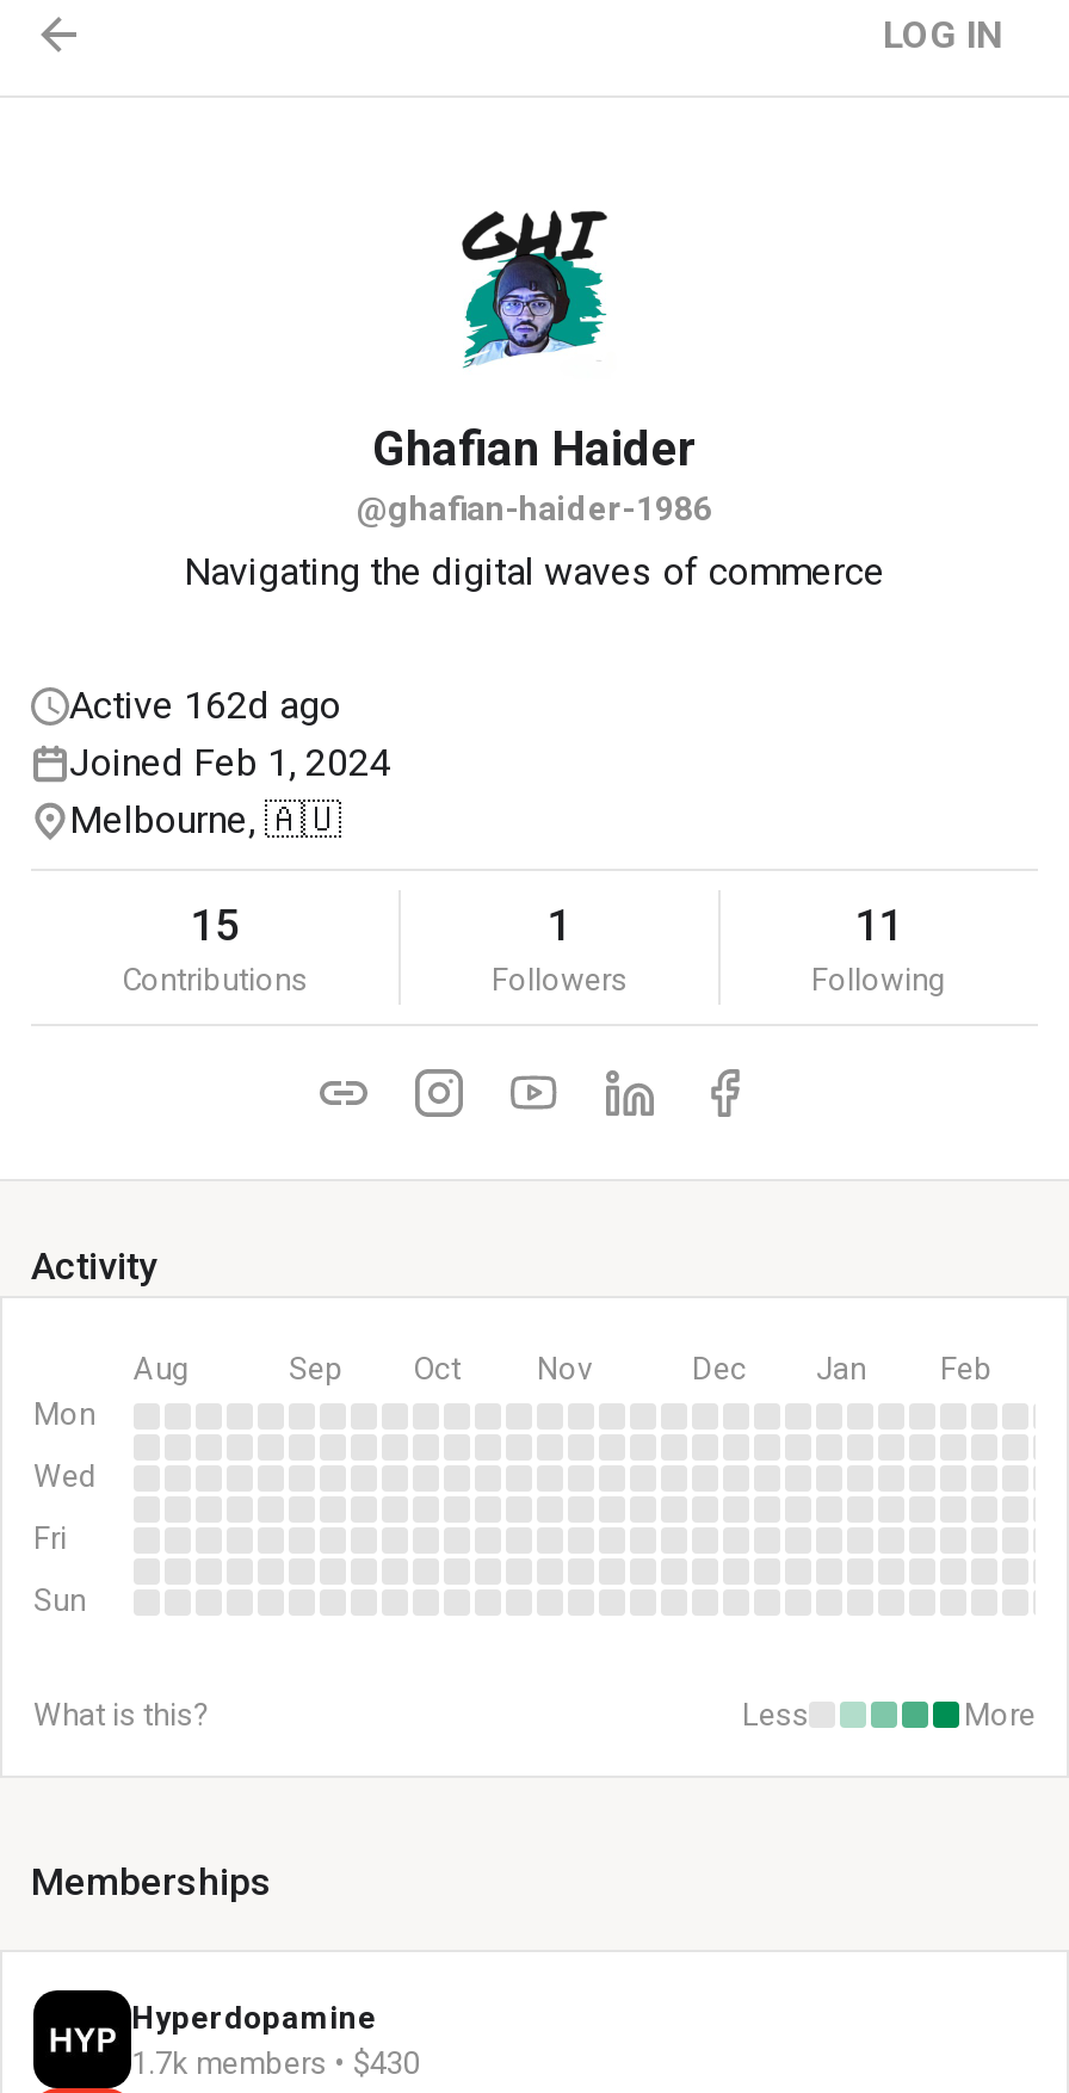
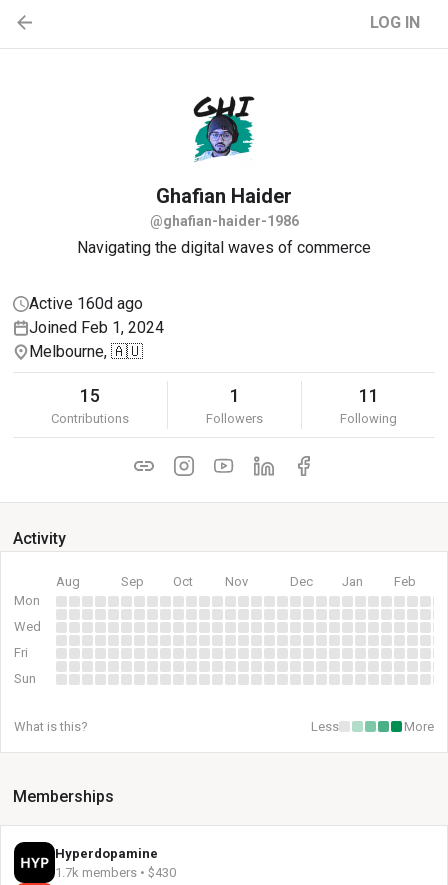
- Active 162d ago
+ Active 160d ago
